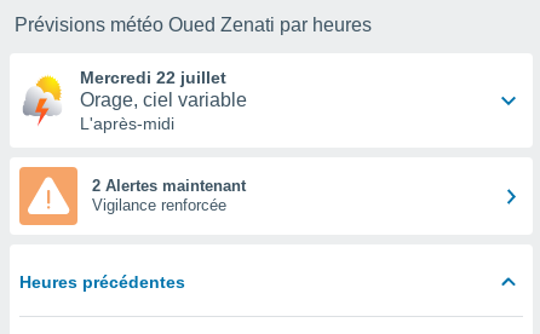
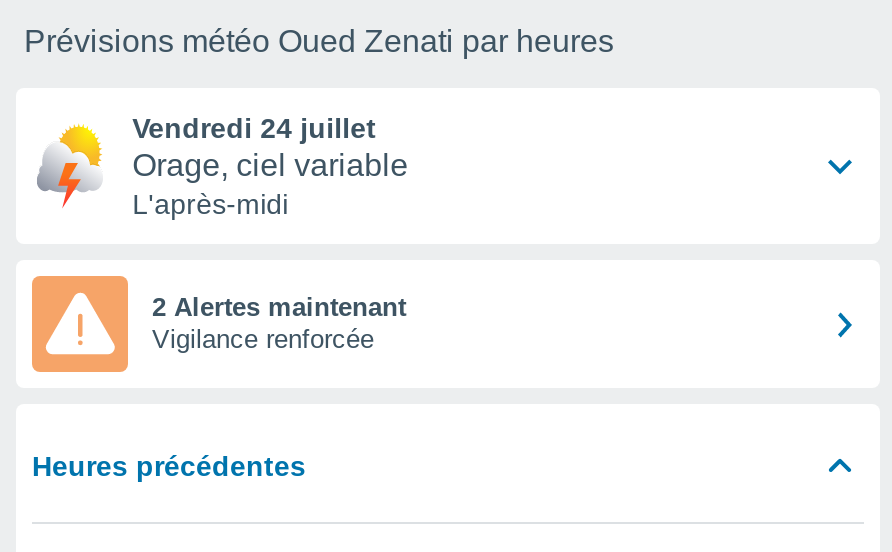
- Mercredi 22 juillet
+ Vendredi 24 juillet
